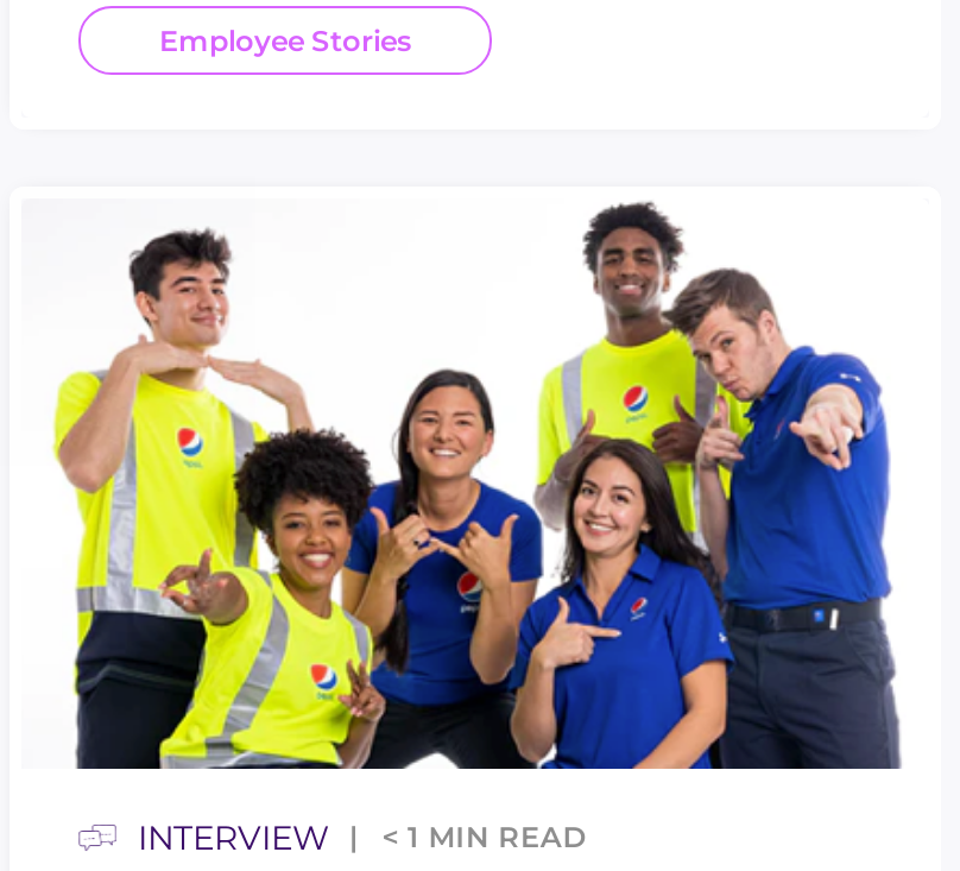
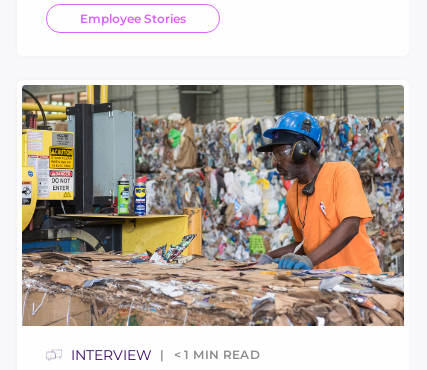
- [image]
+ [image]
